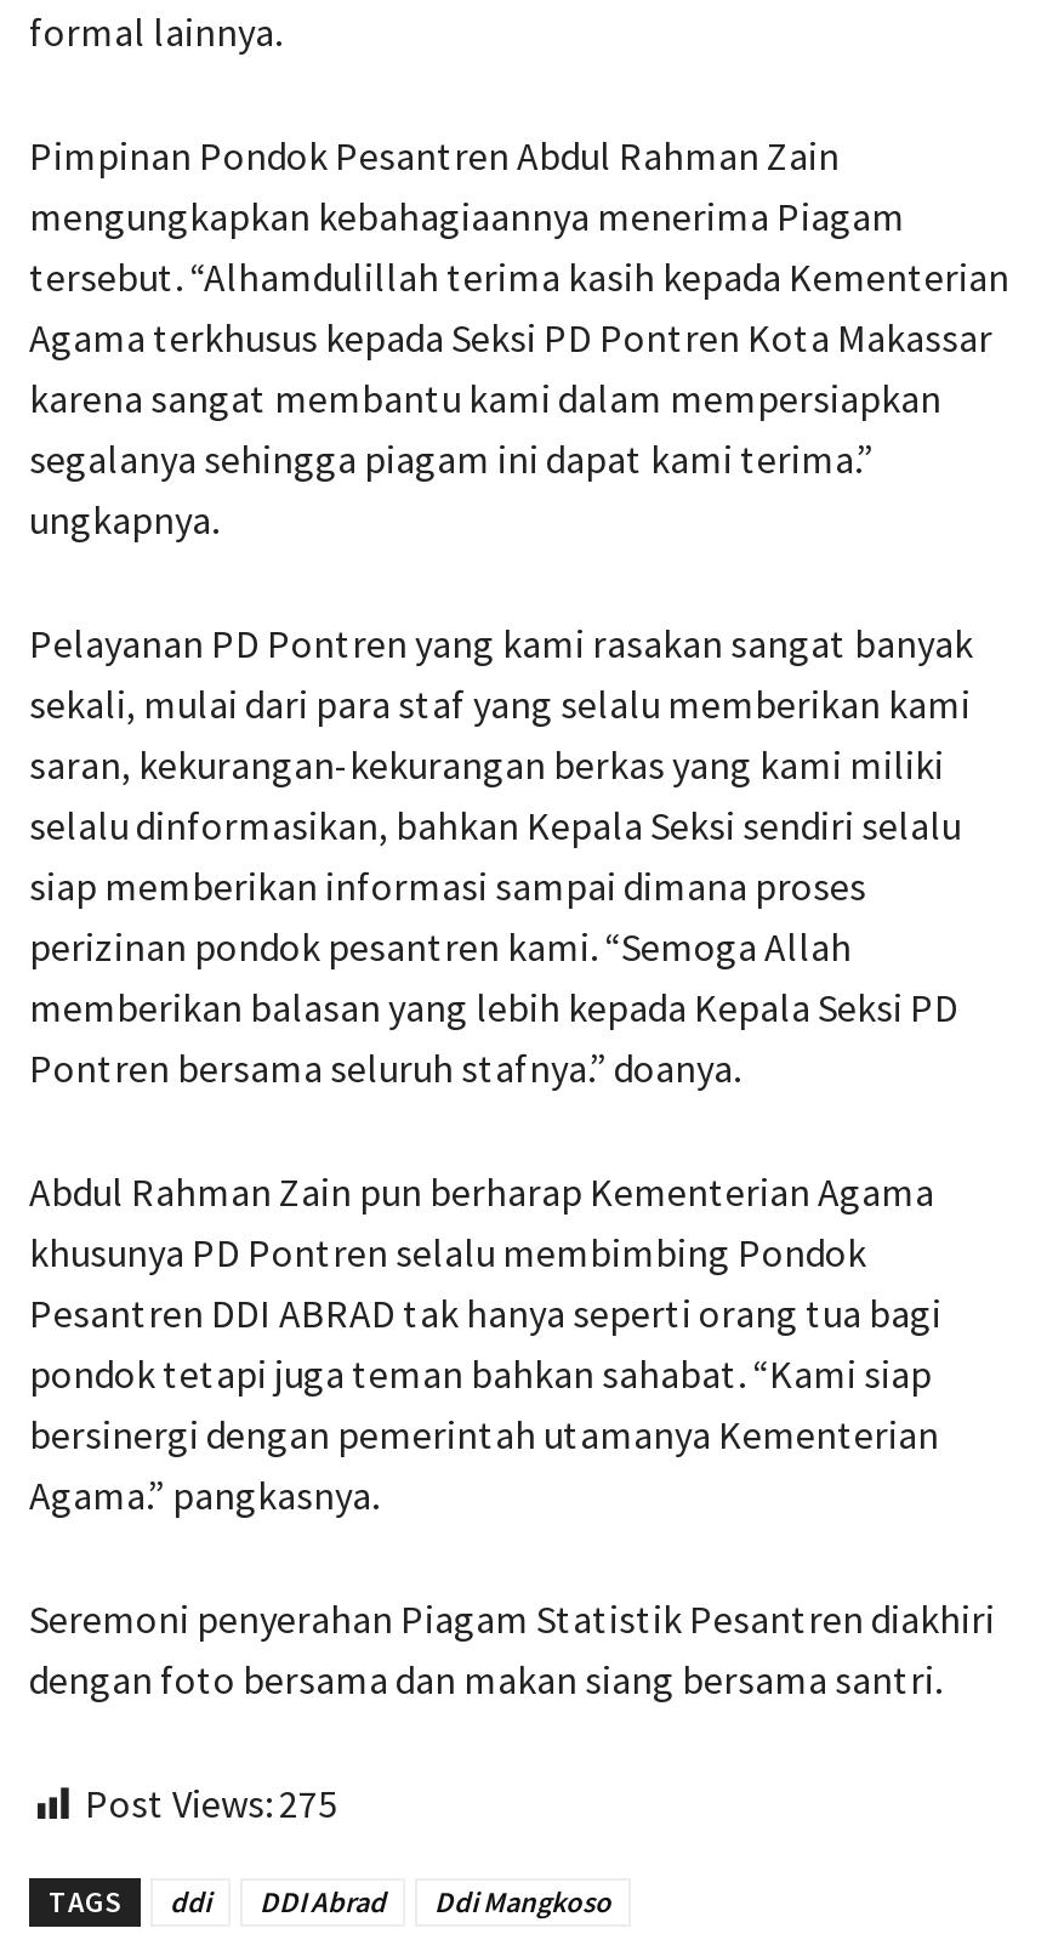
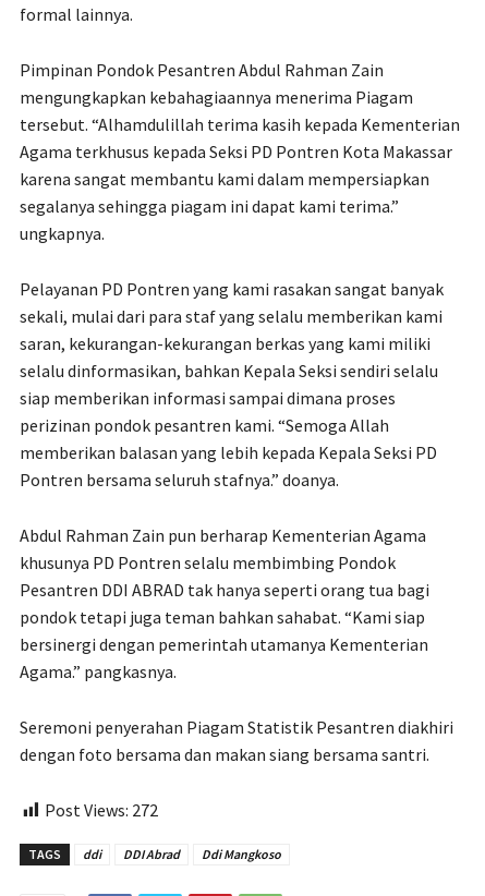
- Post Views: 275
+ Post Views: 272
